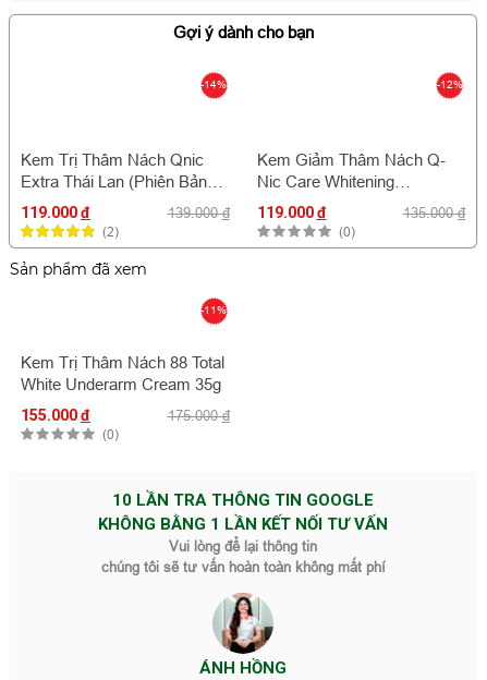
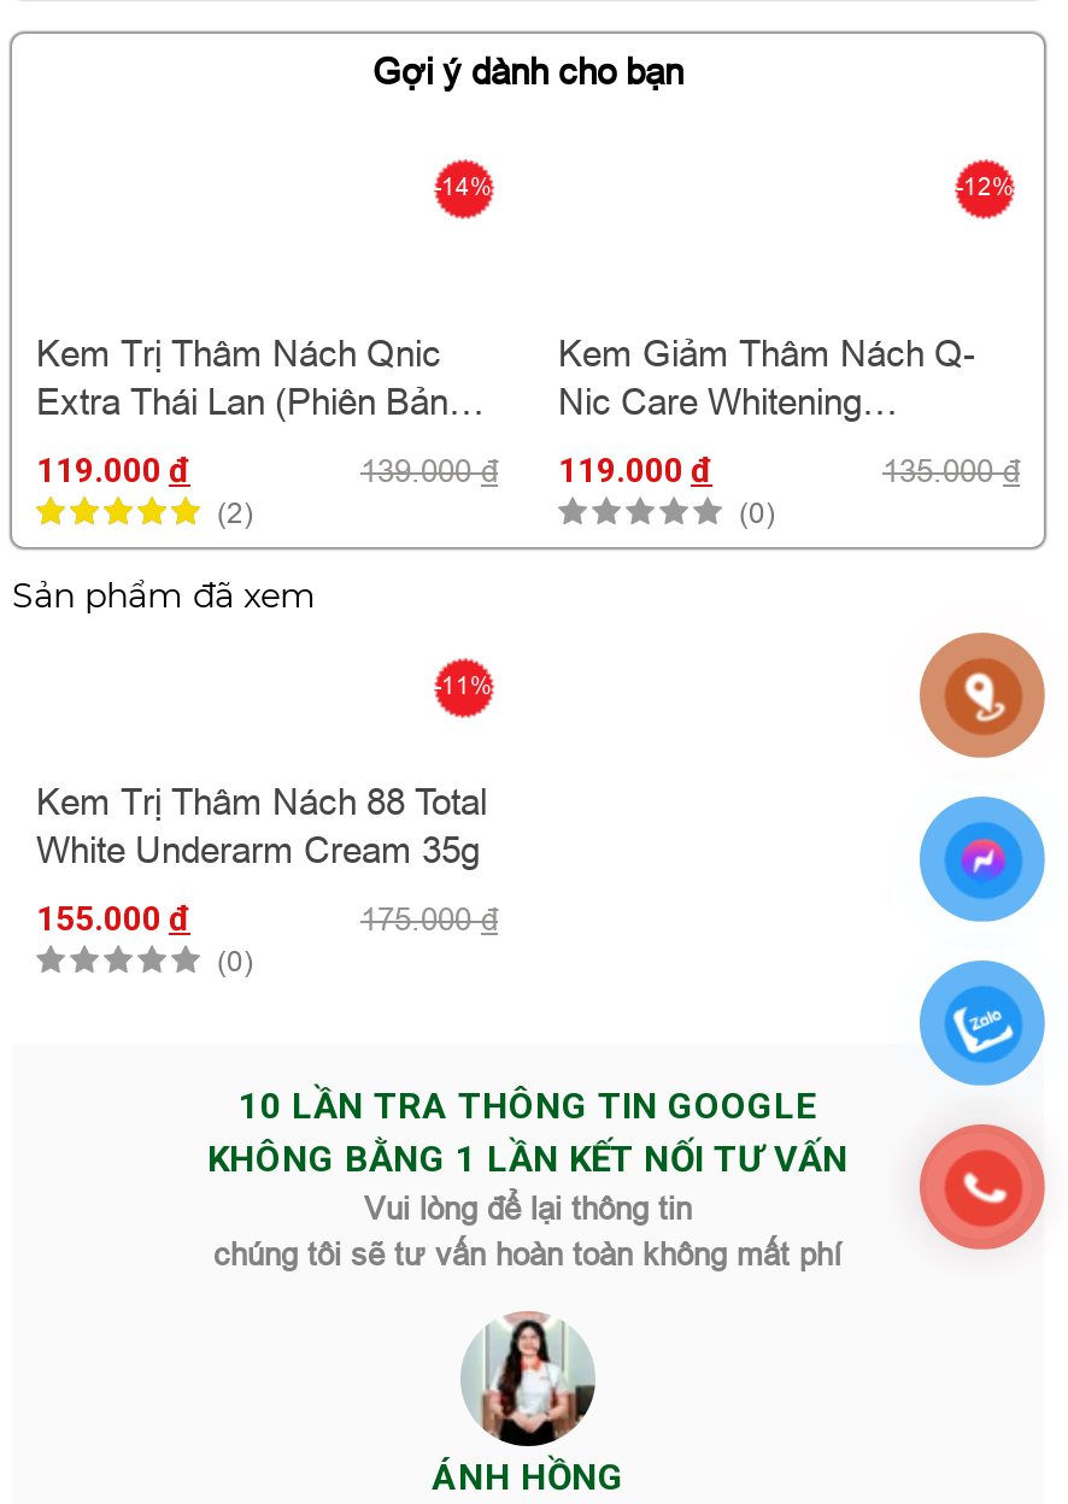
+ [image]

+ [image]

+ [image]

+ [image]
